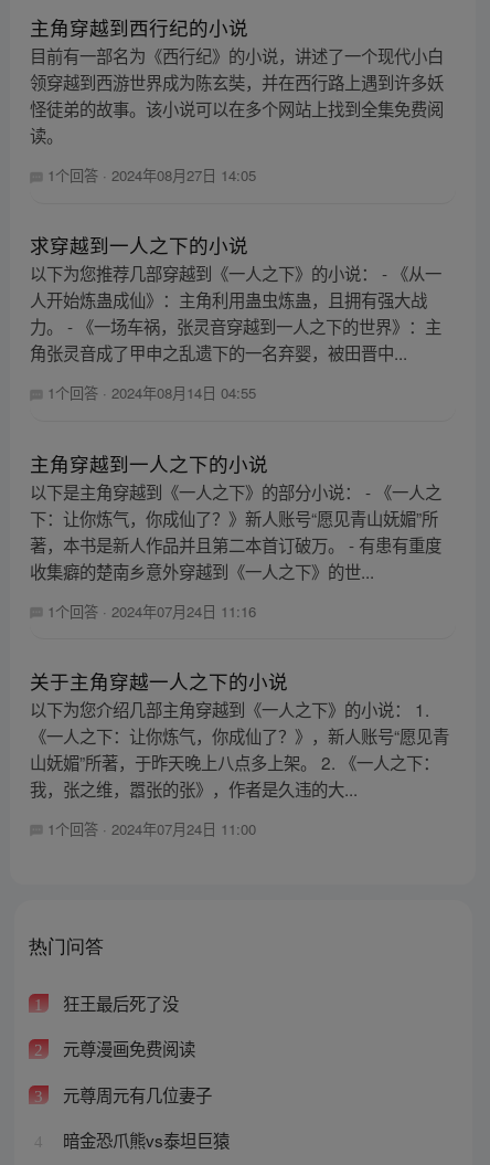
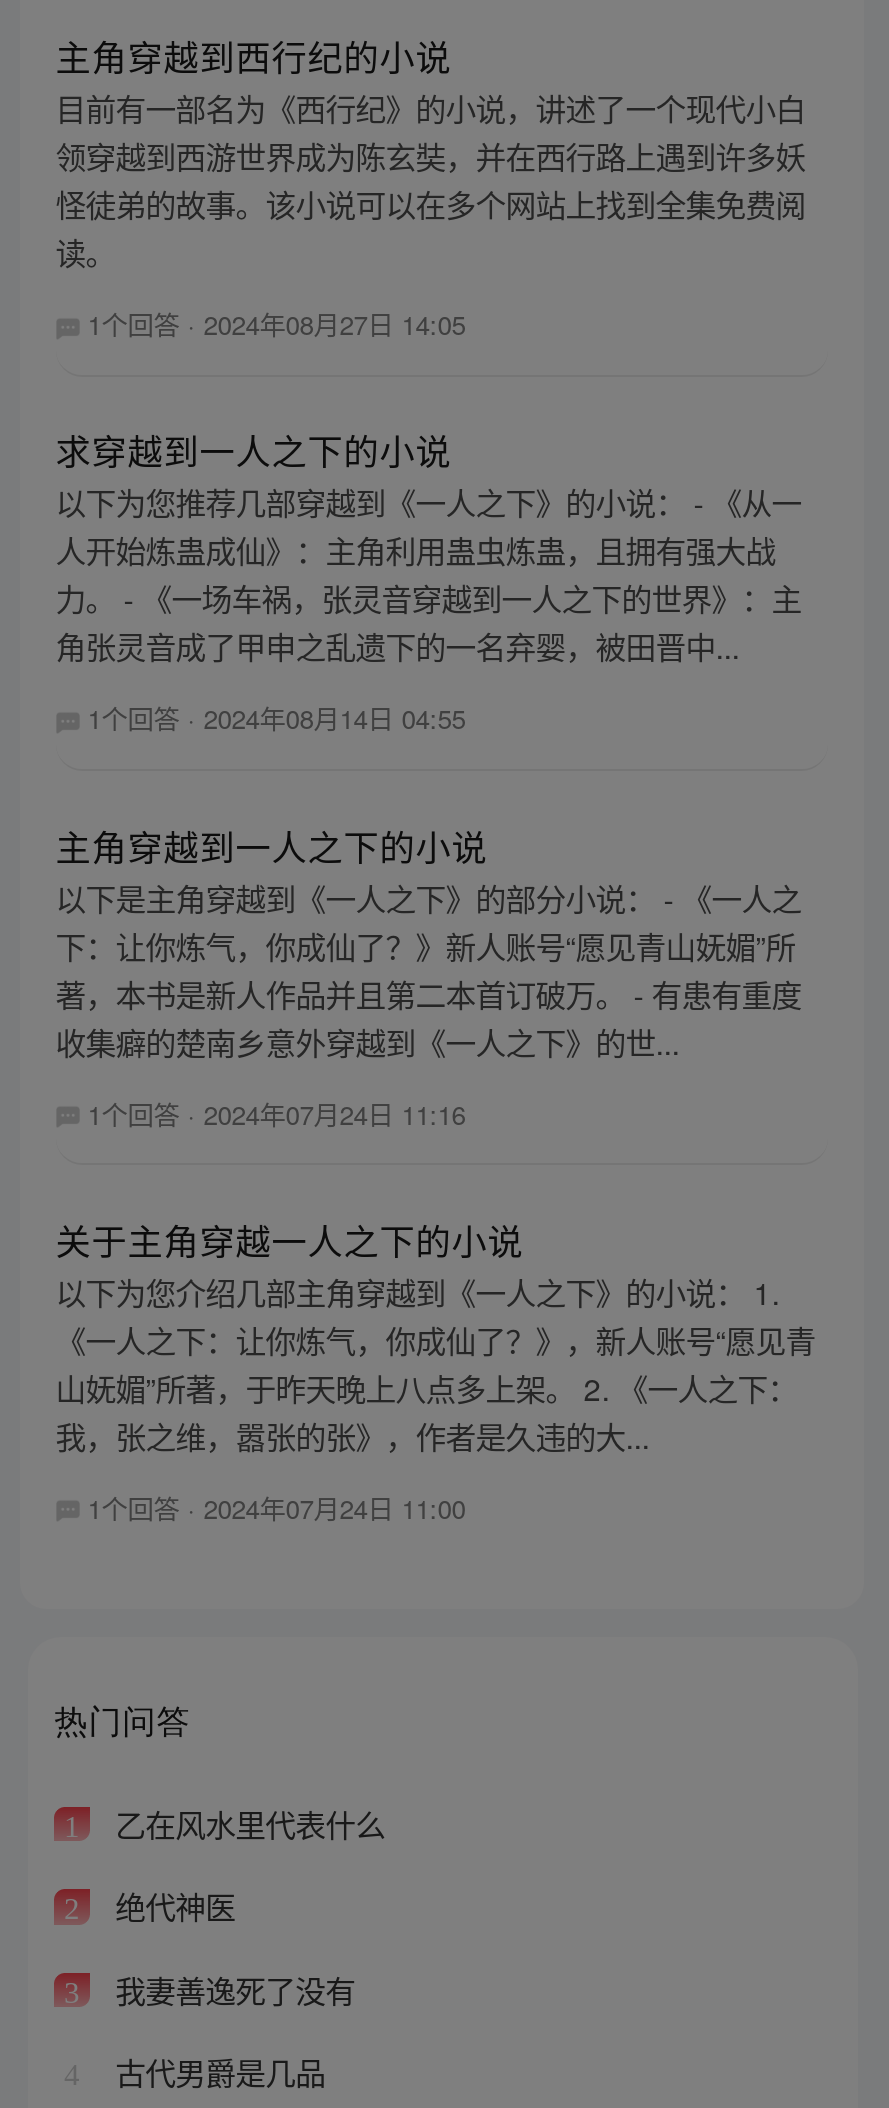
- 狂王最后死了没
+ 乙在风水里代表什么

- 元尊漫画免费阅读
+ 绝代神医

- 元尊周元有几位妻子
+ 我妻善逸死了没有

- 暗金恐爪熊vs泰坦巨猿
+ 古代男爵是几品
